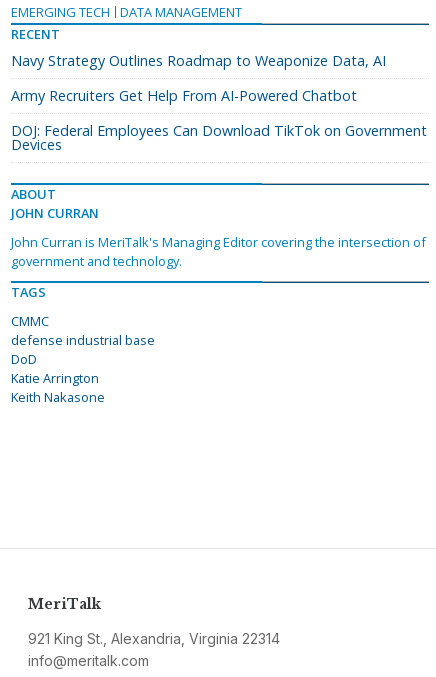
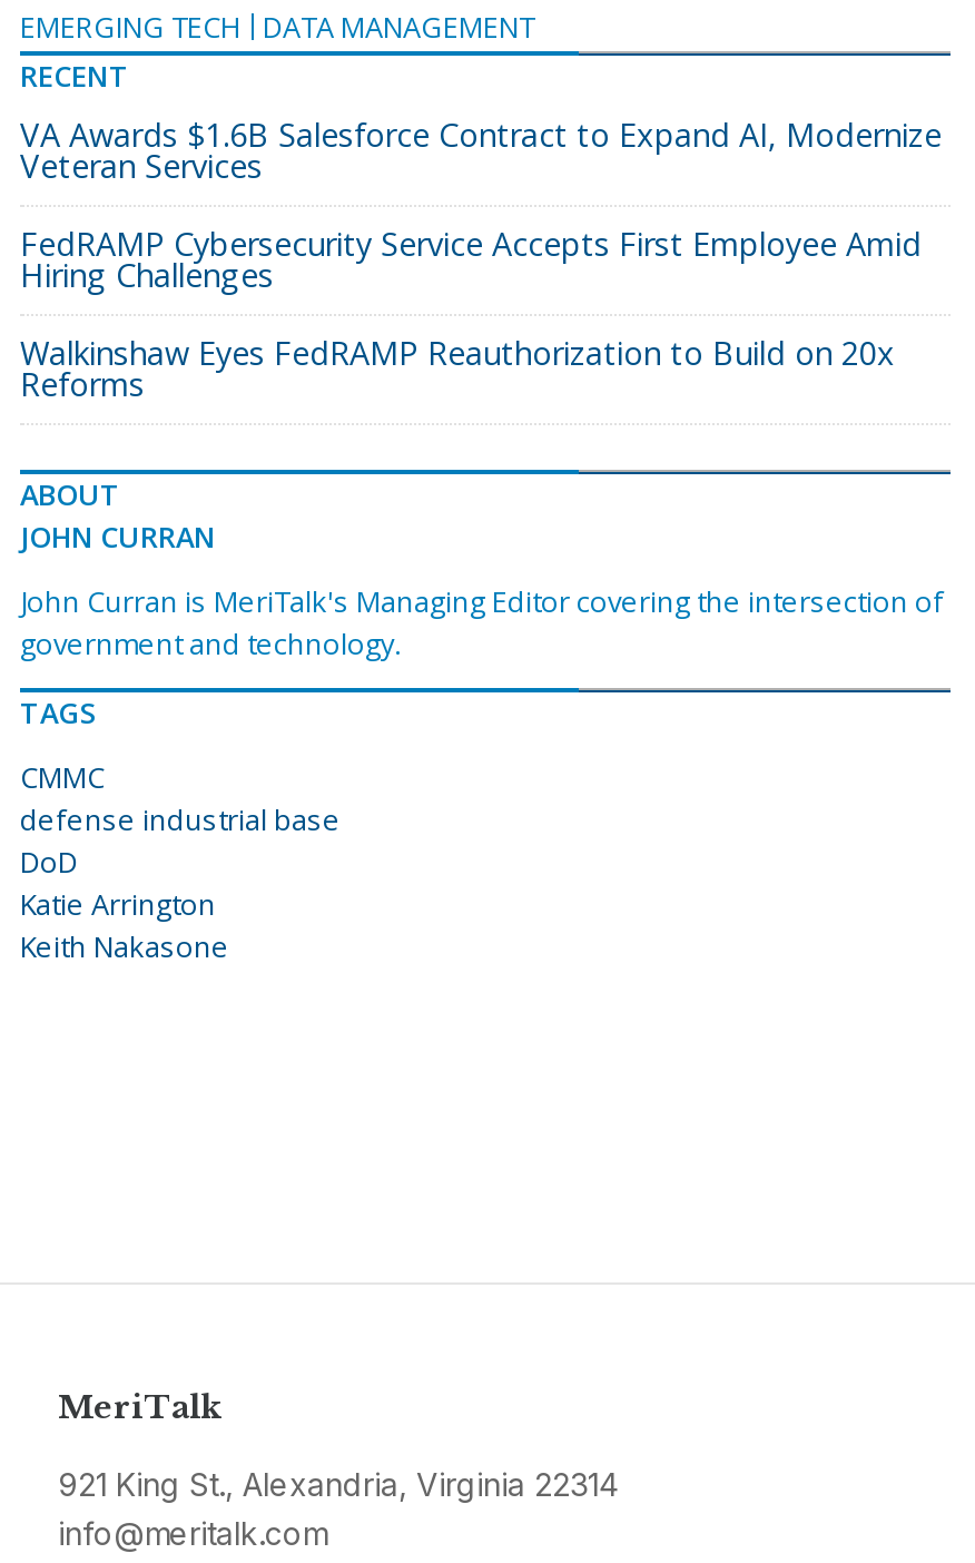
- Navy Strategy Outlines Roadmap to Weaponize Data, AI
+ VA Awards $1.6B Salesforce Contract to Expand AI, Modernize
+ Veteran Services

- Army Recruiters Get Help From AI-Powered Chatbot
+ FedRAMP Cybersecurity Service Accepts First Employee Amid
+ Hiring Challenges

- DOJ: Federal Employees Can Download TikTok on Government
- Devices
+ Walkinshaw Eyes FedRAMP Reauthorization to Build on 20x
+ Reforms
